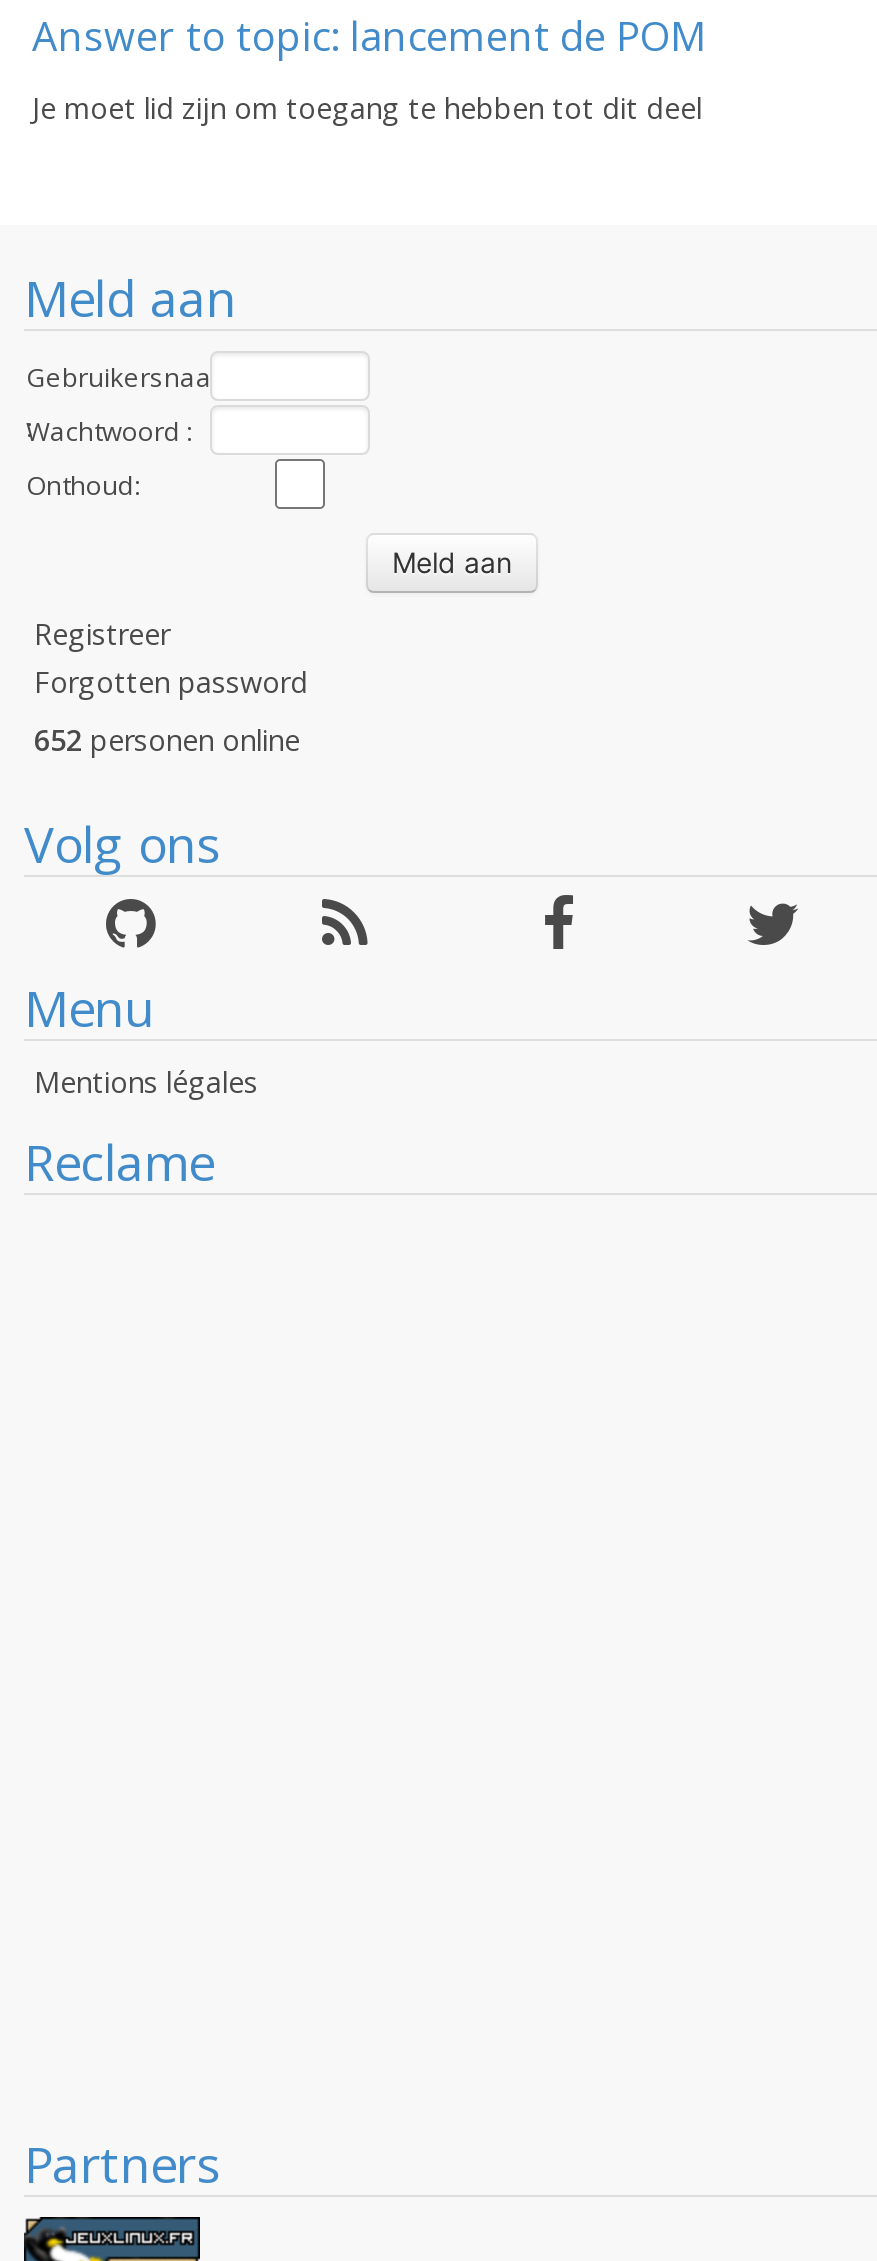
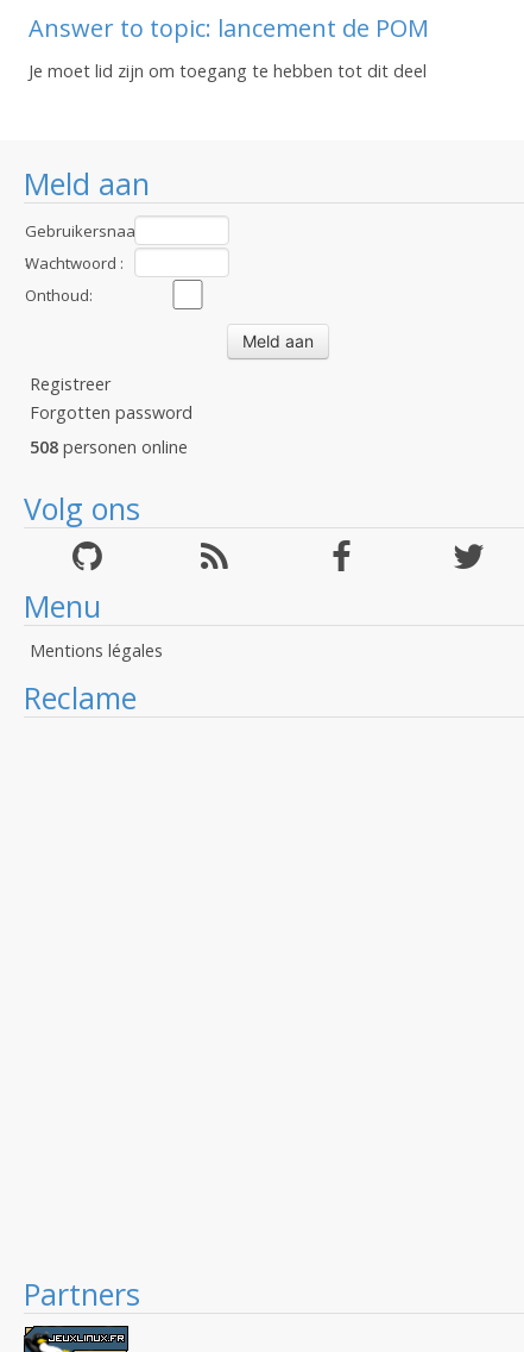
- 652 personen online
+ 508 personen online
